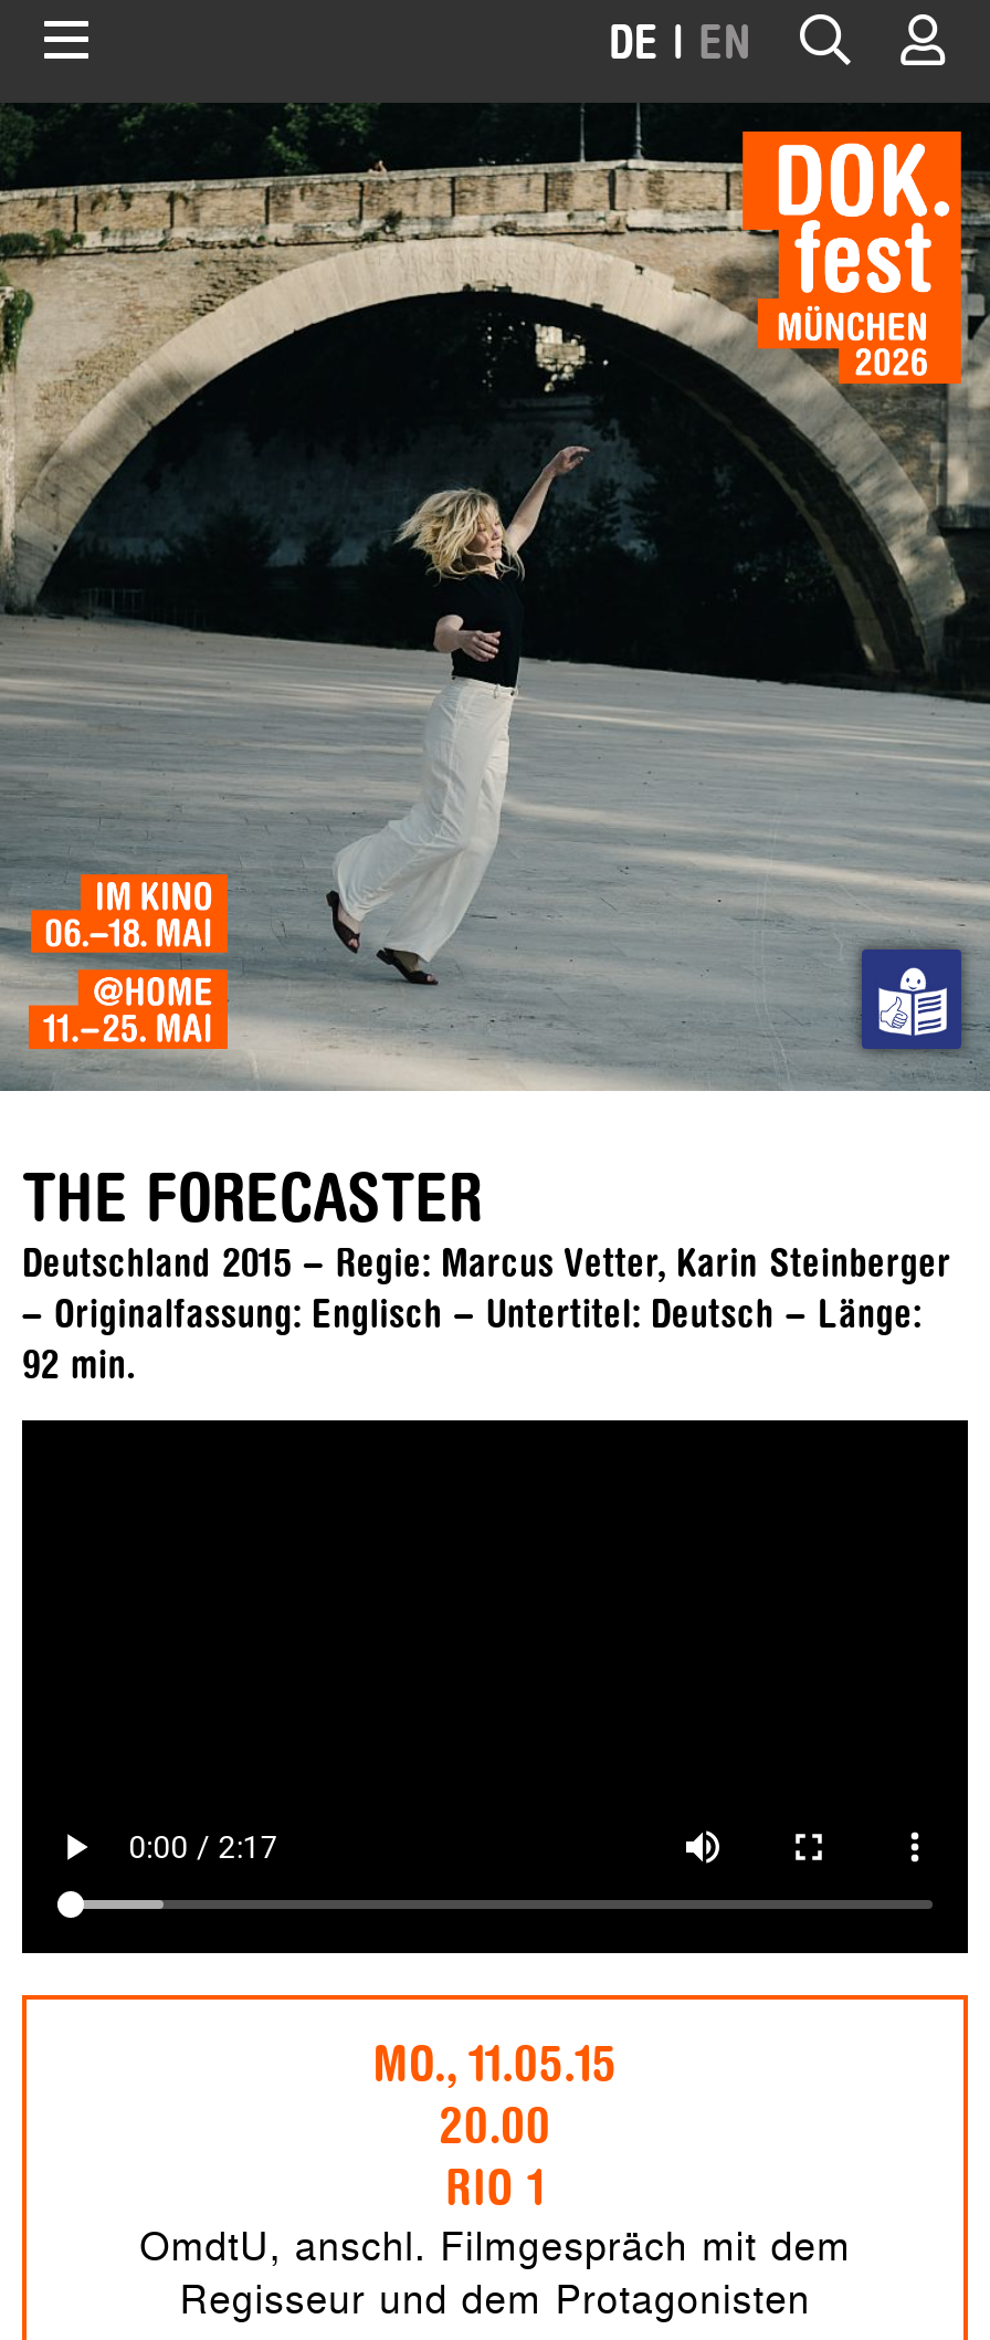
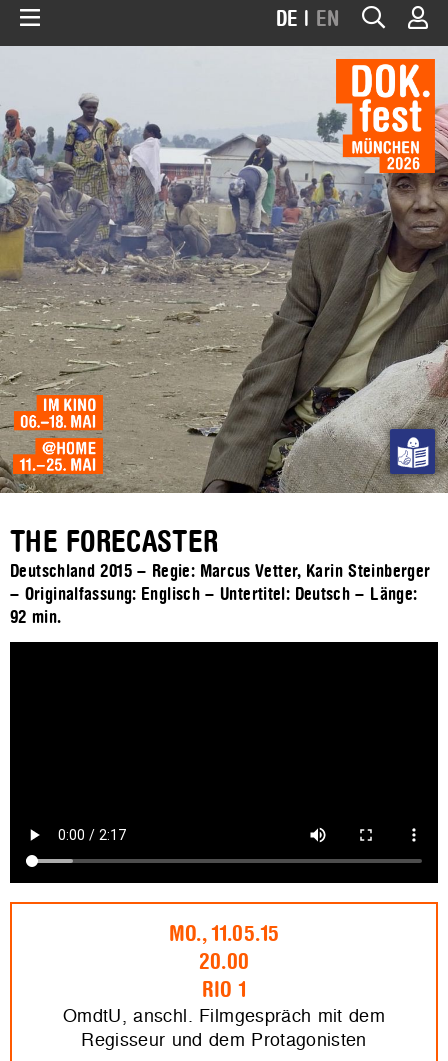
- [image]
+ [image]
